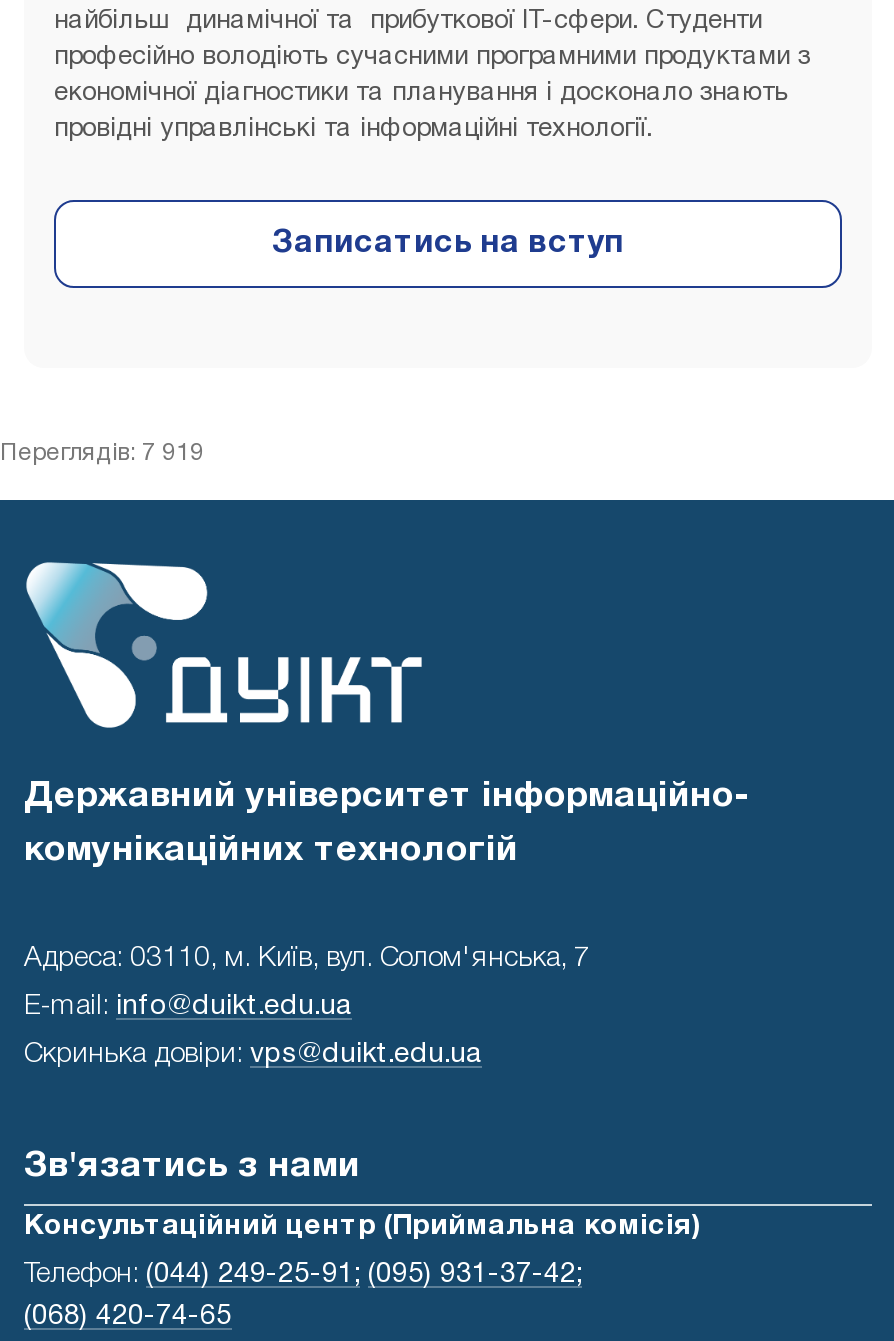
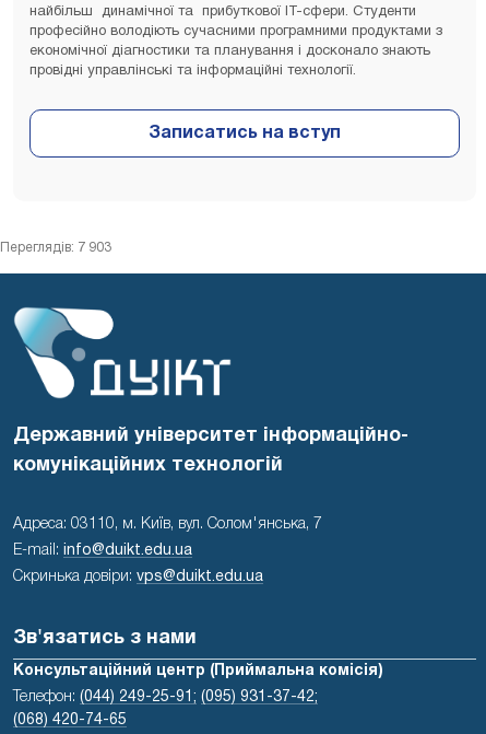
- Переглядів: 7 919
+ Переглядів: 7 903
